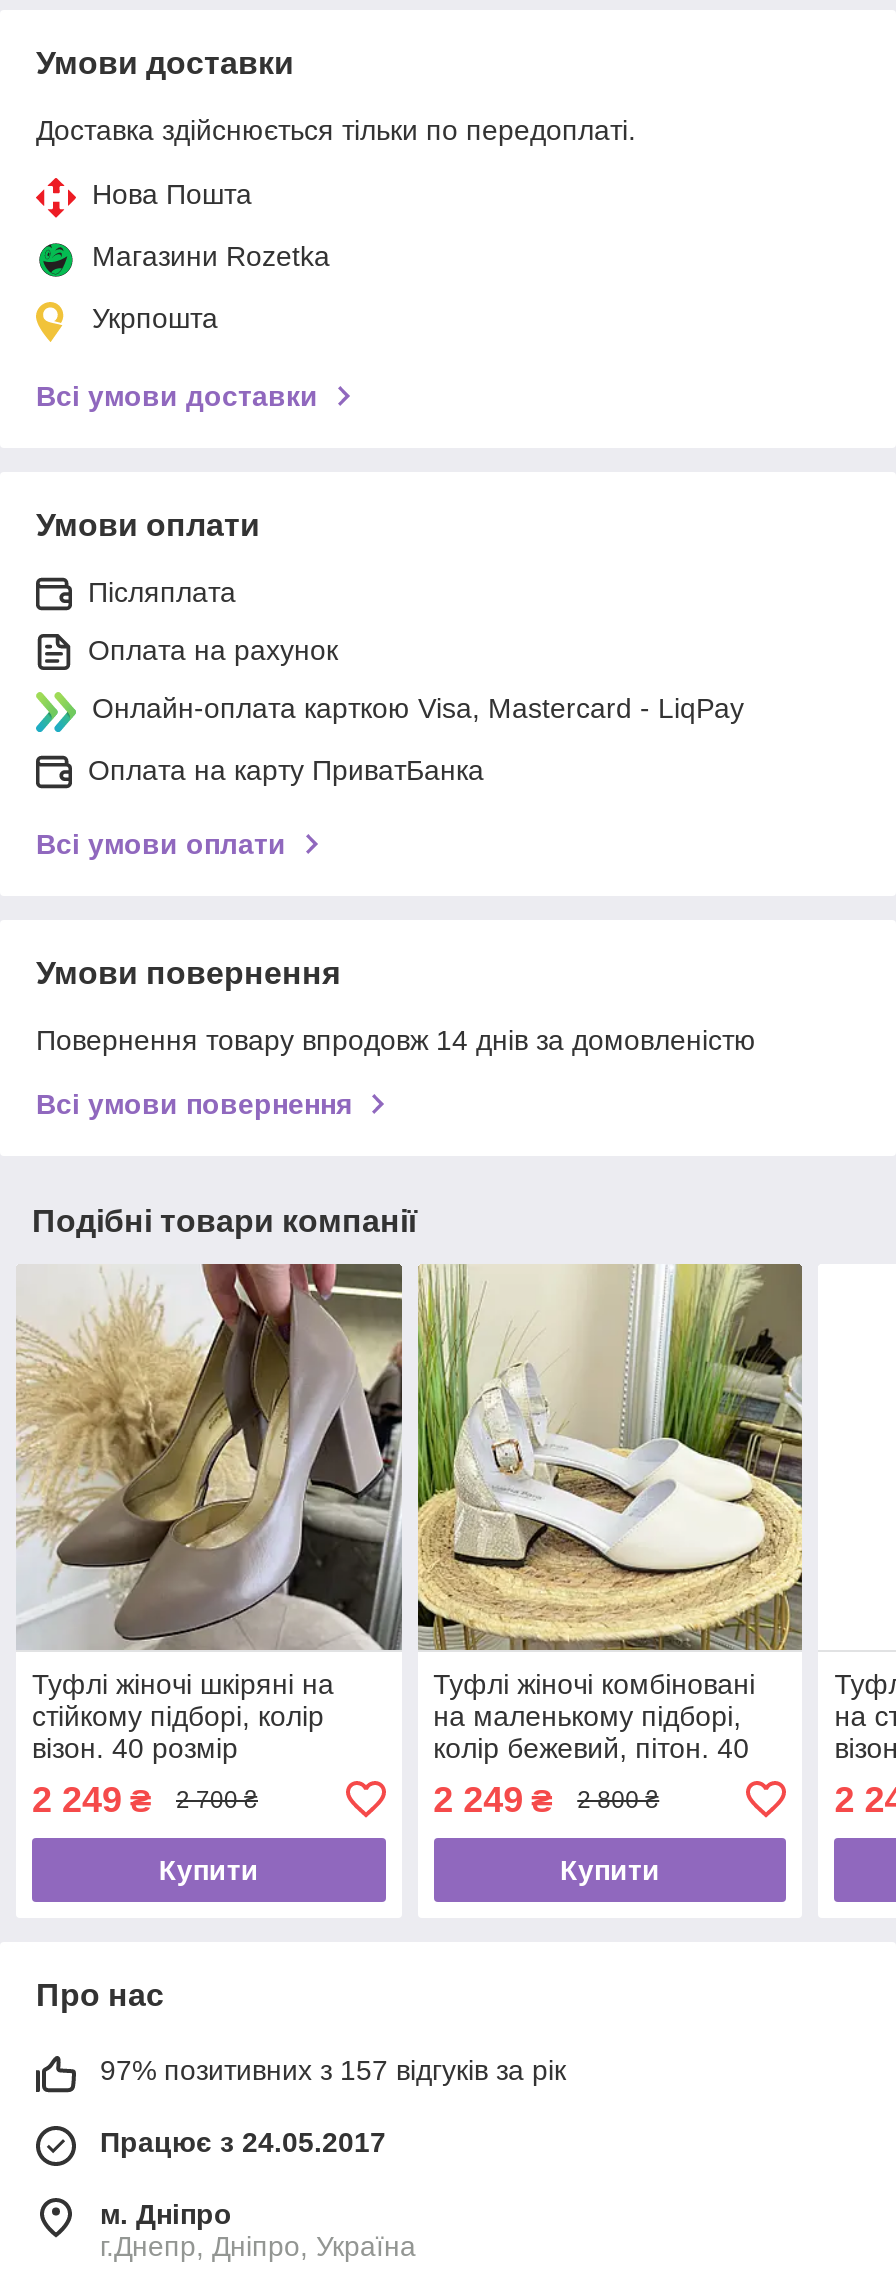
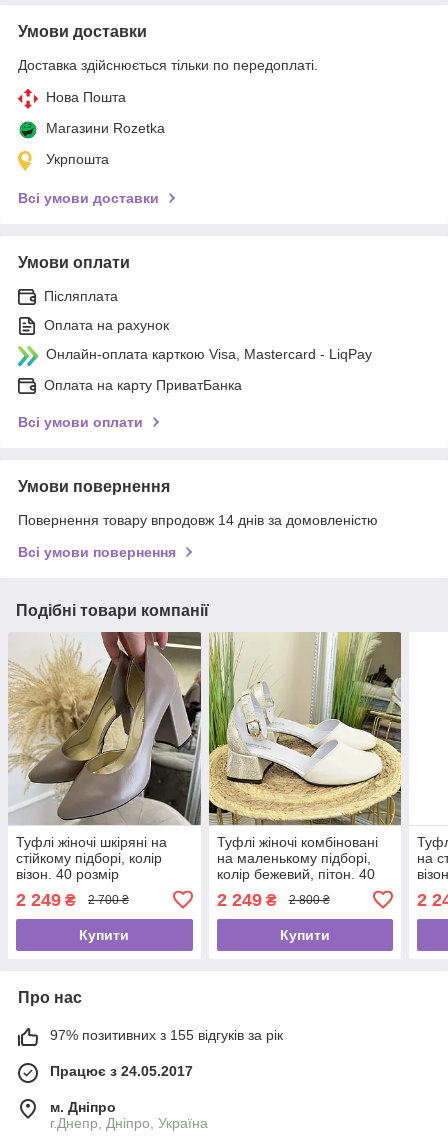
- 97% позитивних з 157 відгуків за рік
+ 97% позитивних з 155 відгуків за рік
